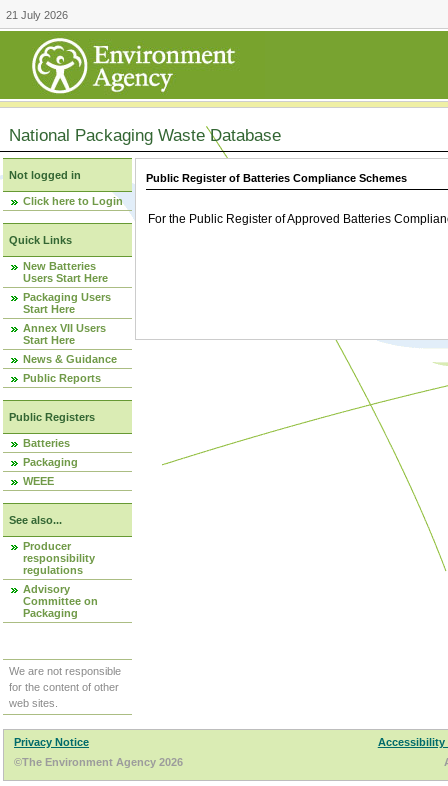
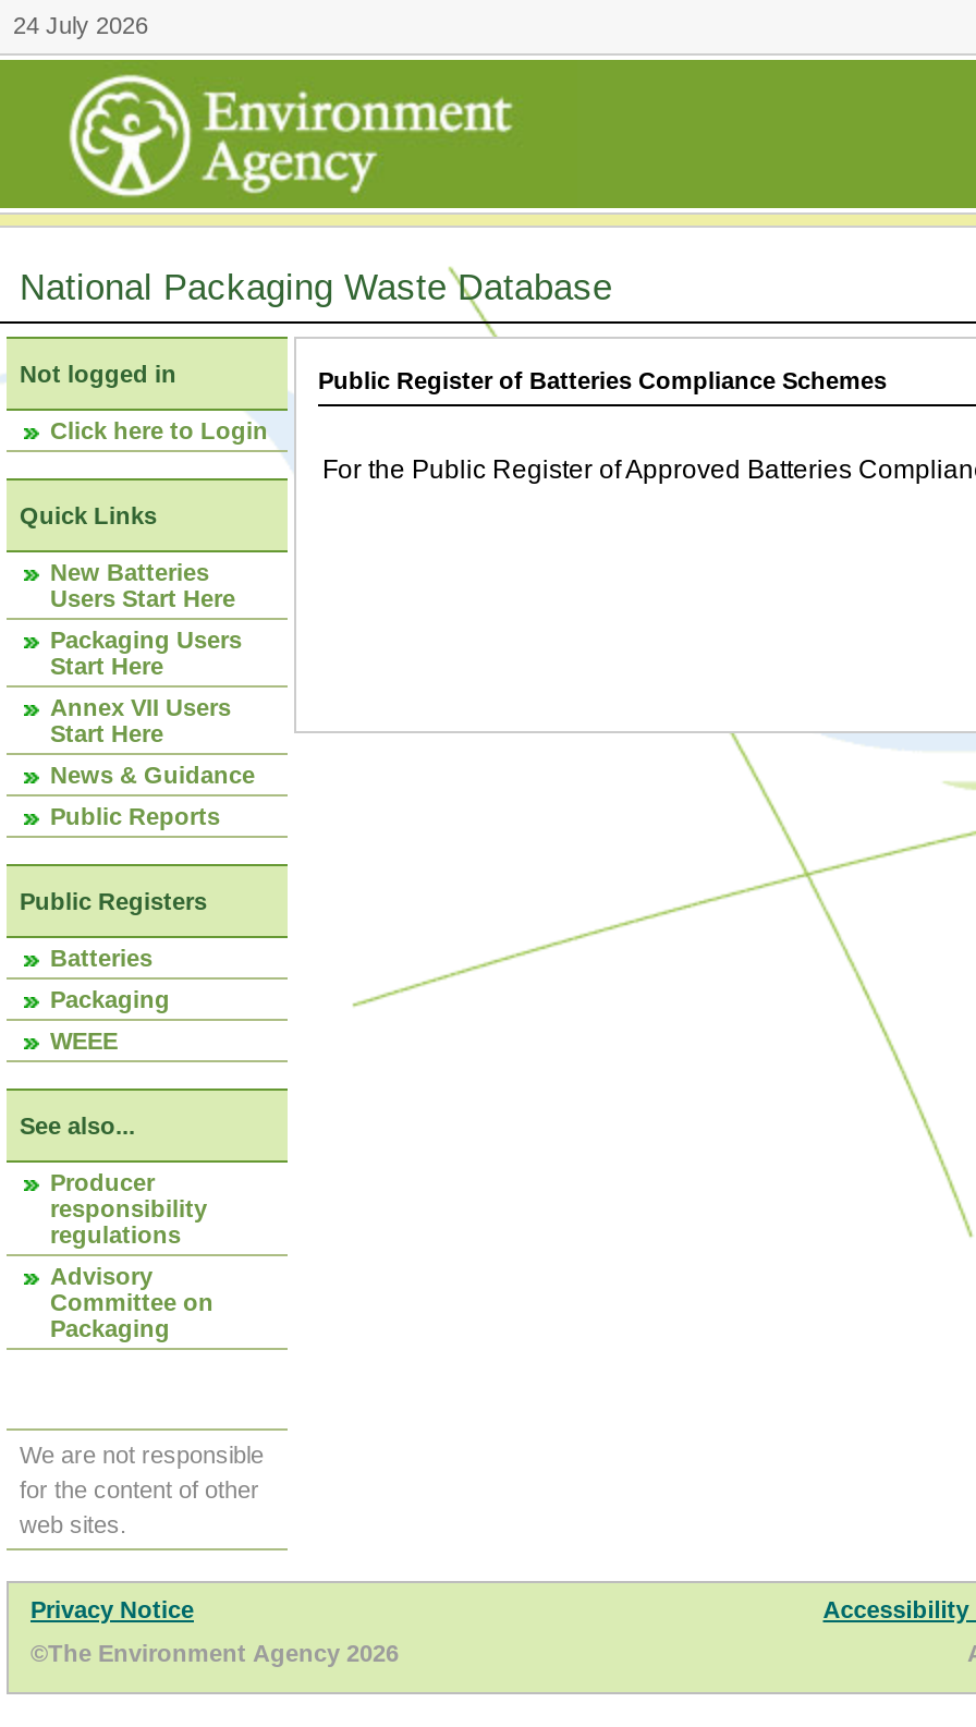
- 21 July 2026
+ 24 July 2026
